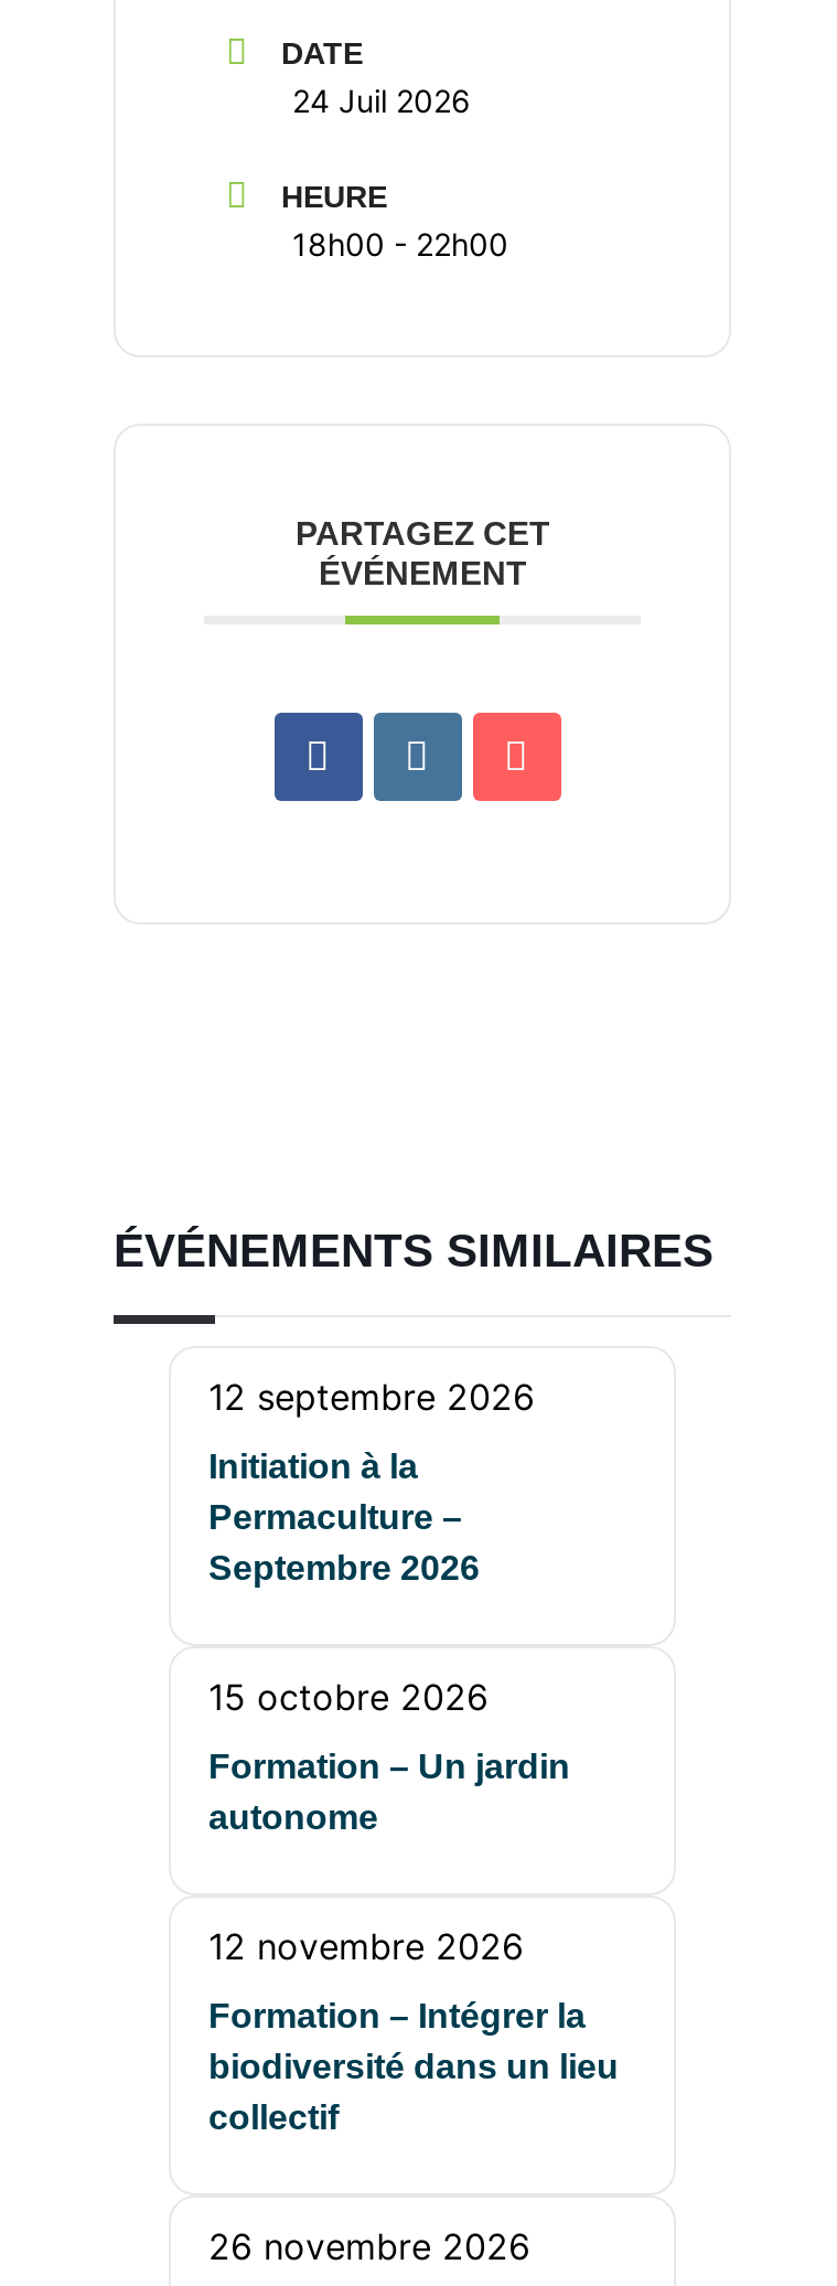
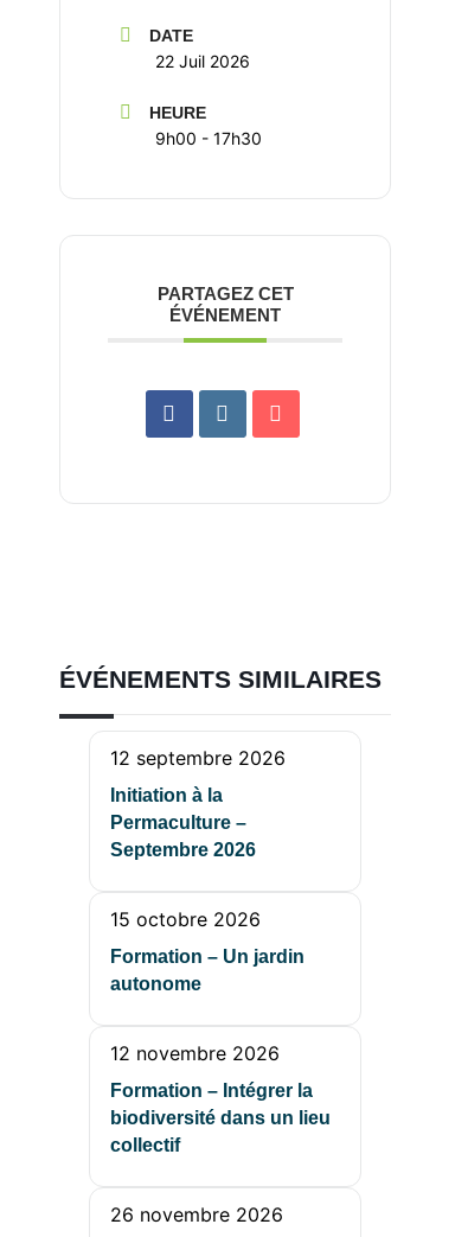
- 24 Juil 2026
+ 22 Juil 2026

- 18h00 - 22h00
+ 9h00 - 17h30
